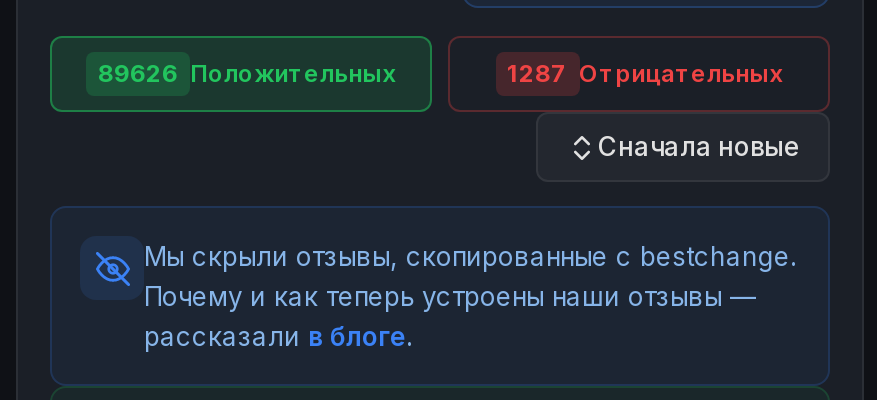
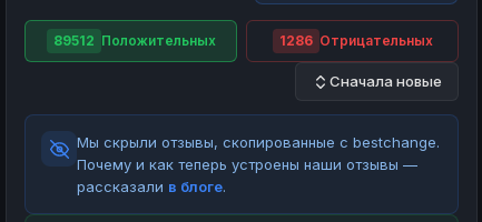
- 89626 Положительных
+ 89512 Положительных

- 1287 Отрицательных
+ 1286 Отрицательных
